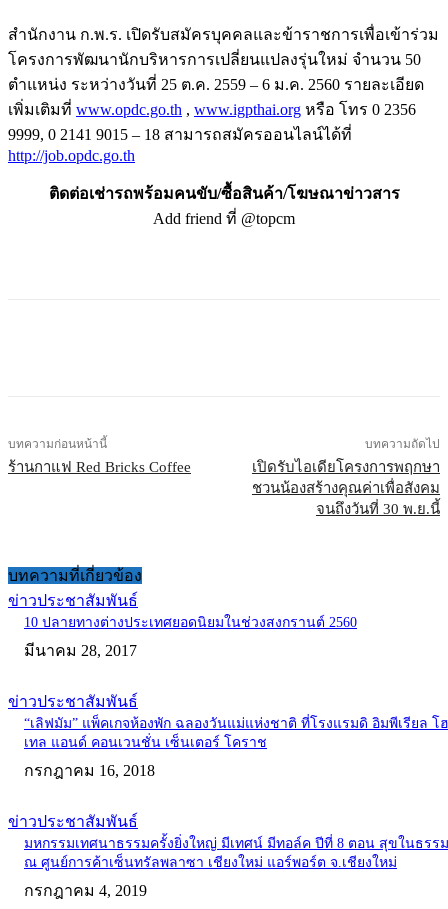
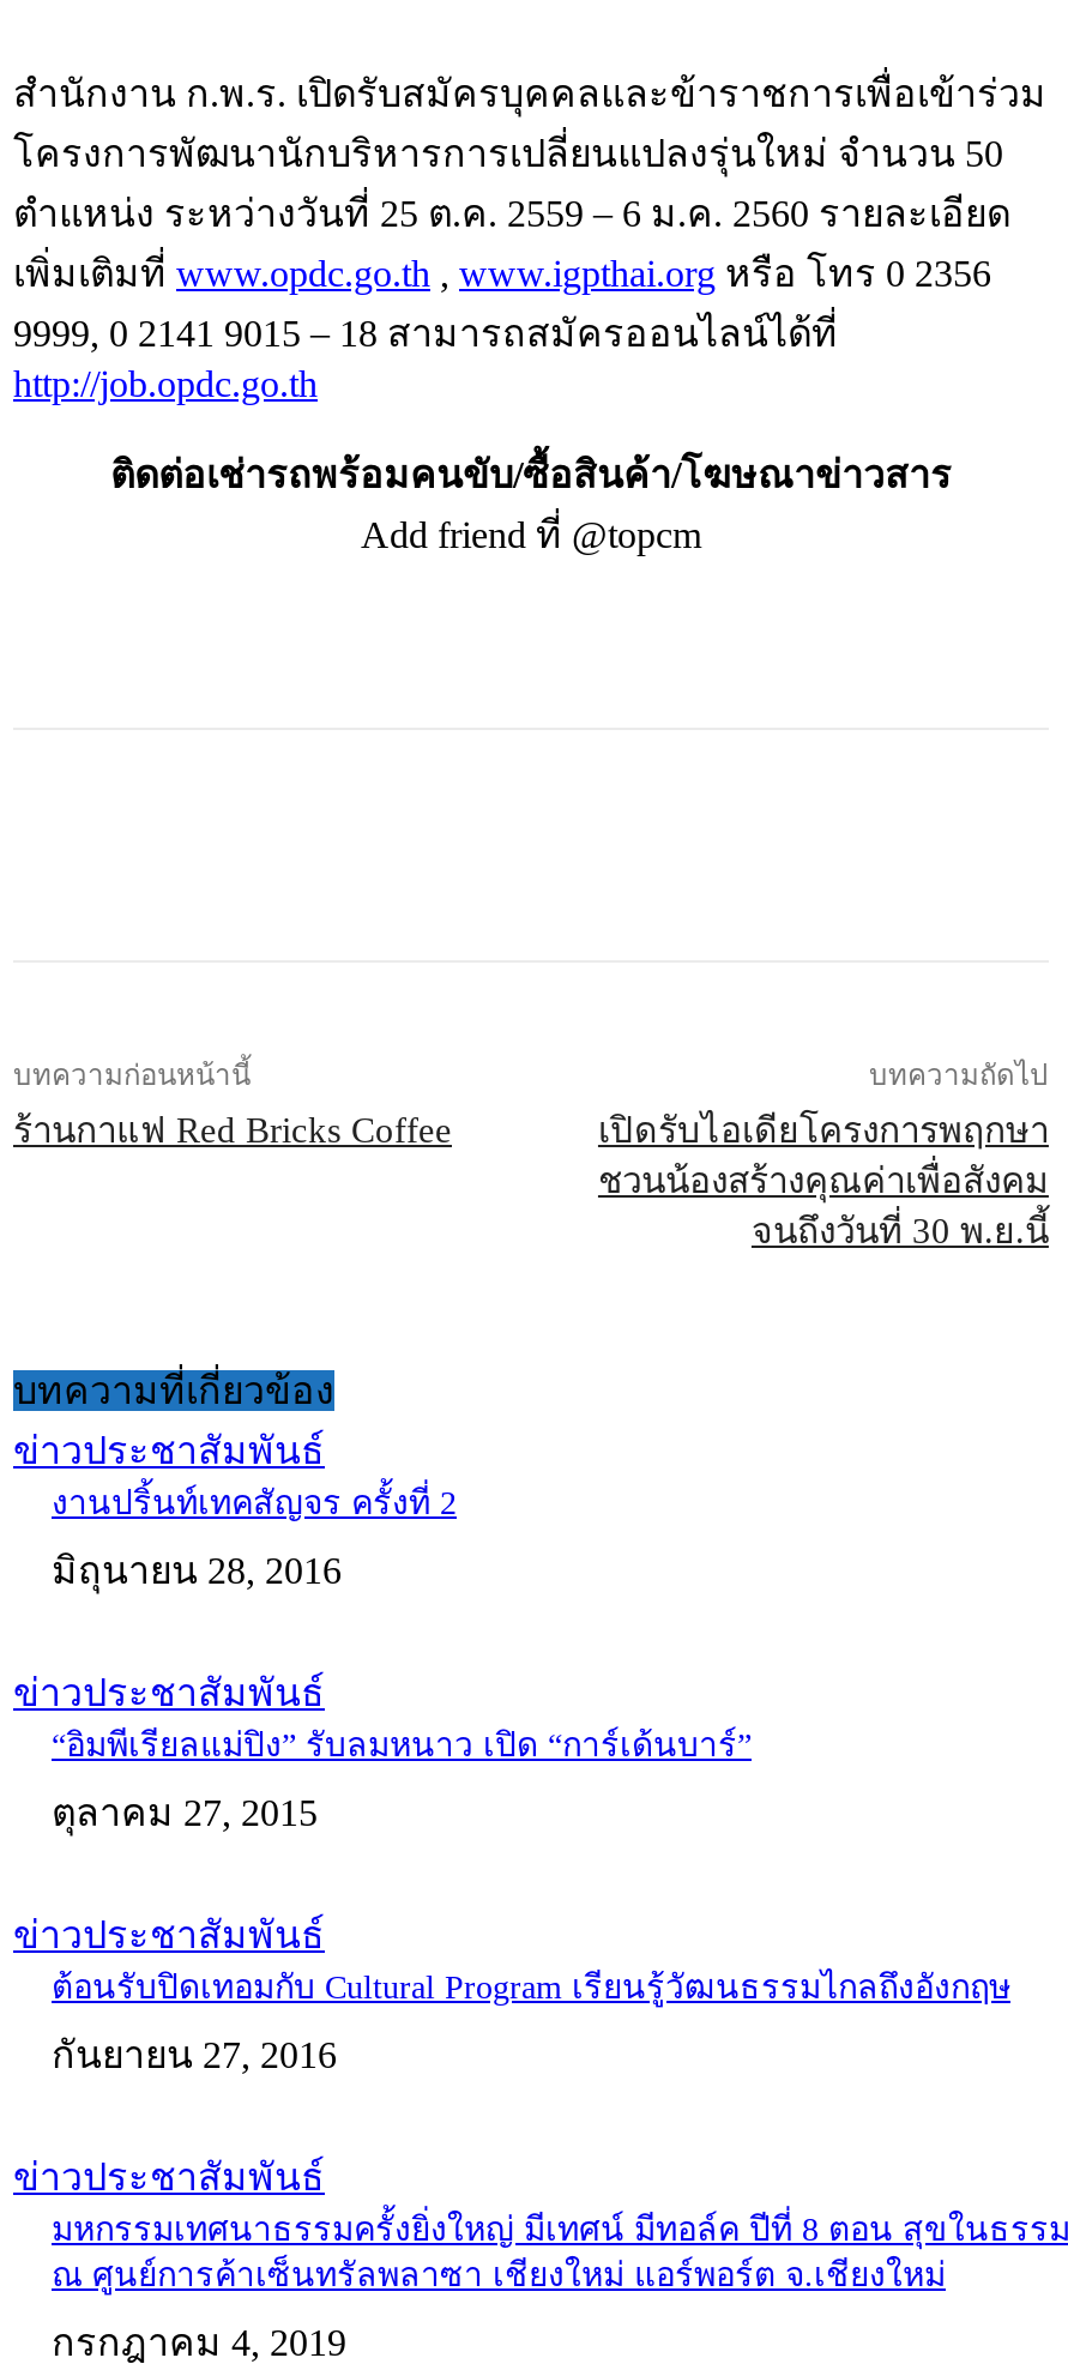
- 10 ปลายทางต่างประเทศยอดนิยมในช่วงสงกรานต์ 2560
+ งานปริ้นท์เทคสัญจร ครั้งที่ 2

- มีนาคม 28, 2017
+ มิถุนายน 28, 2016

- “เลิฟมัม” แพ็คเกจห้องพัก ฉลองวันแม่แห่งชาติ ที่โรงแรมดิ อิมพีเรียล โฮ
- เทล แอนด์ คอนเวนชั่น เซ็นเตอร์ โคราช
- กรกฎาคม 16, 2018
+ “อิมพีเรียลแม่ปิง” รับลมหนาว เปิด “การ์เด้นบาร์”
+ ตุลาคม 27, 2015
+ ข่าวประชาสัมพันธ์
+ ต้อนรับปิดเทอมกับ Cultural Program เรียนรู้วัฒนธรรมไกลถึงอังกฤษ
+ กันยายน 27, 2016
